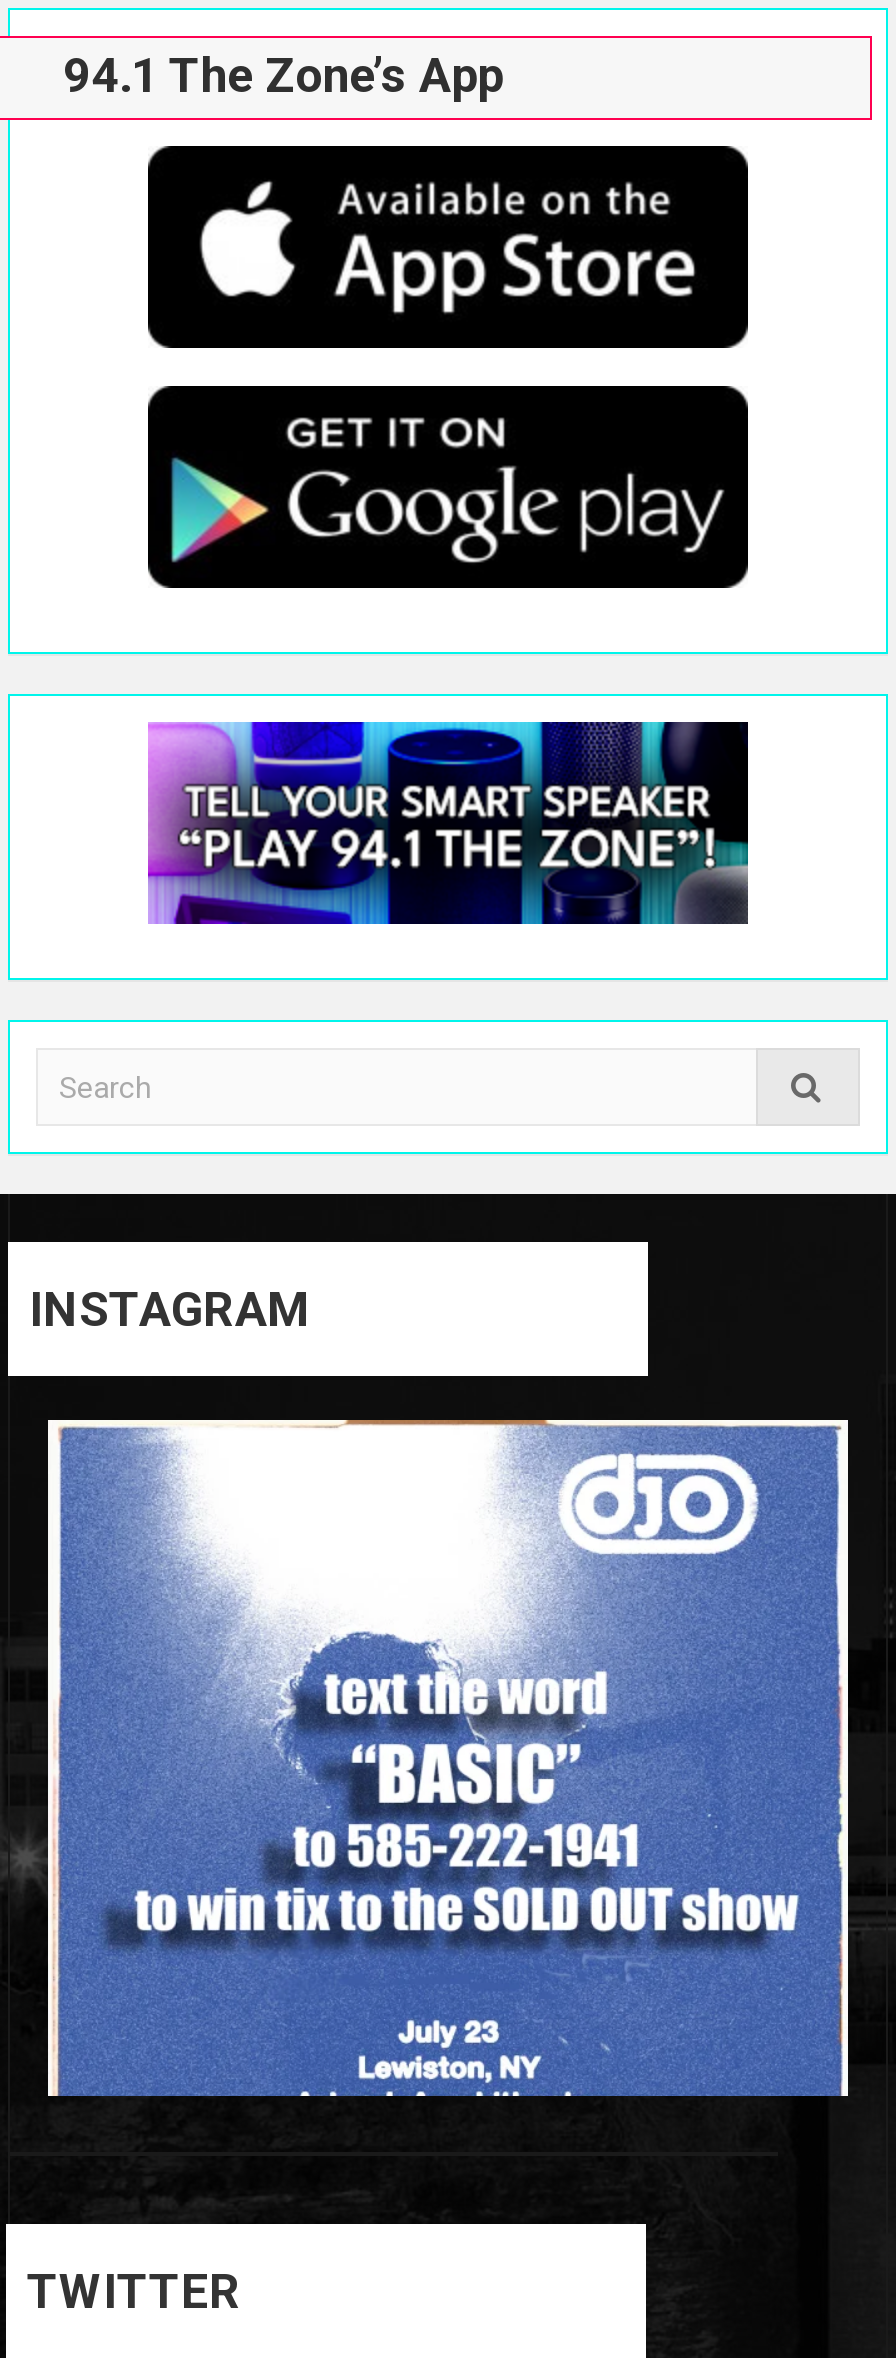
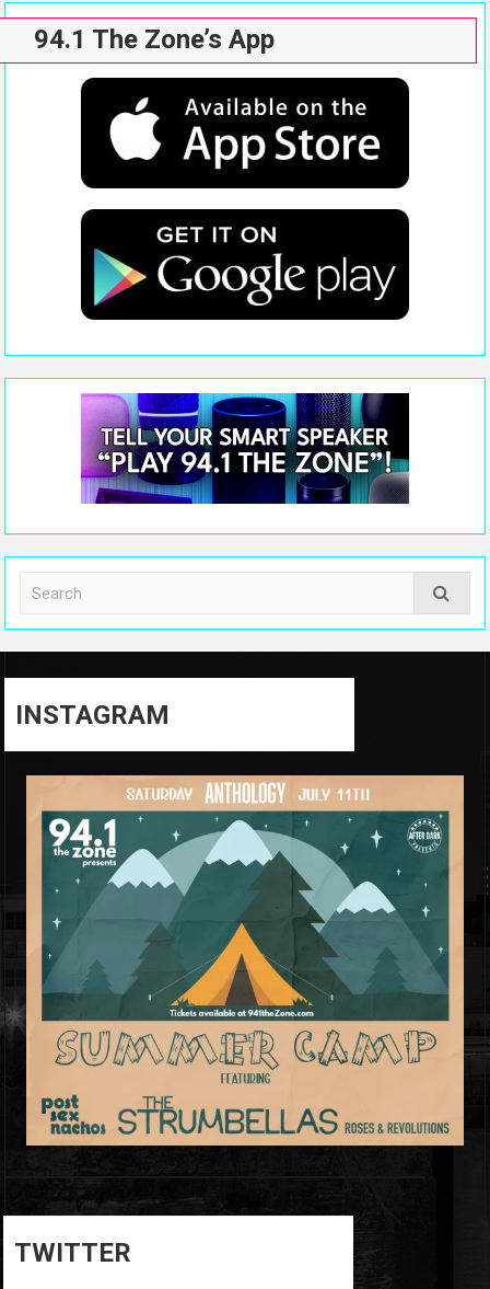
- [image]
+ [image]
